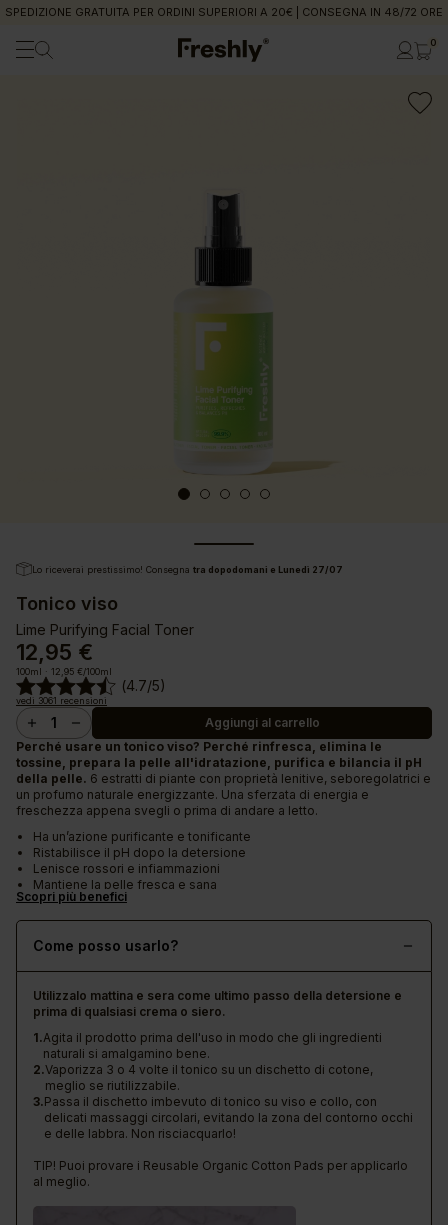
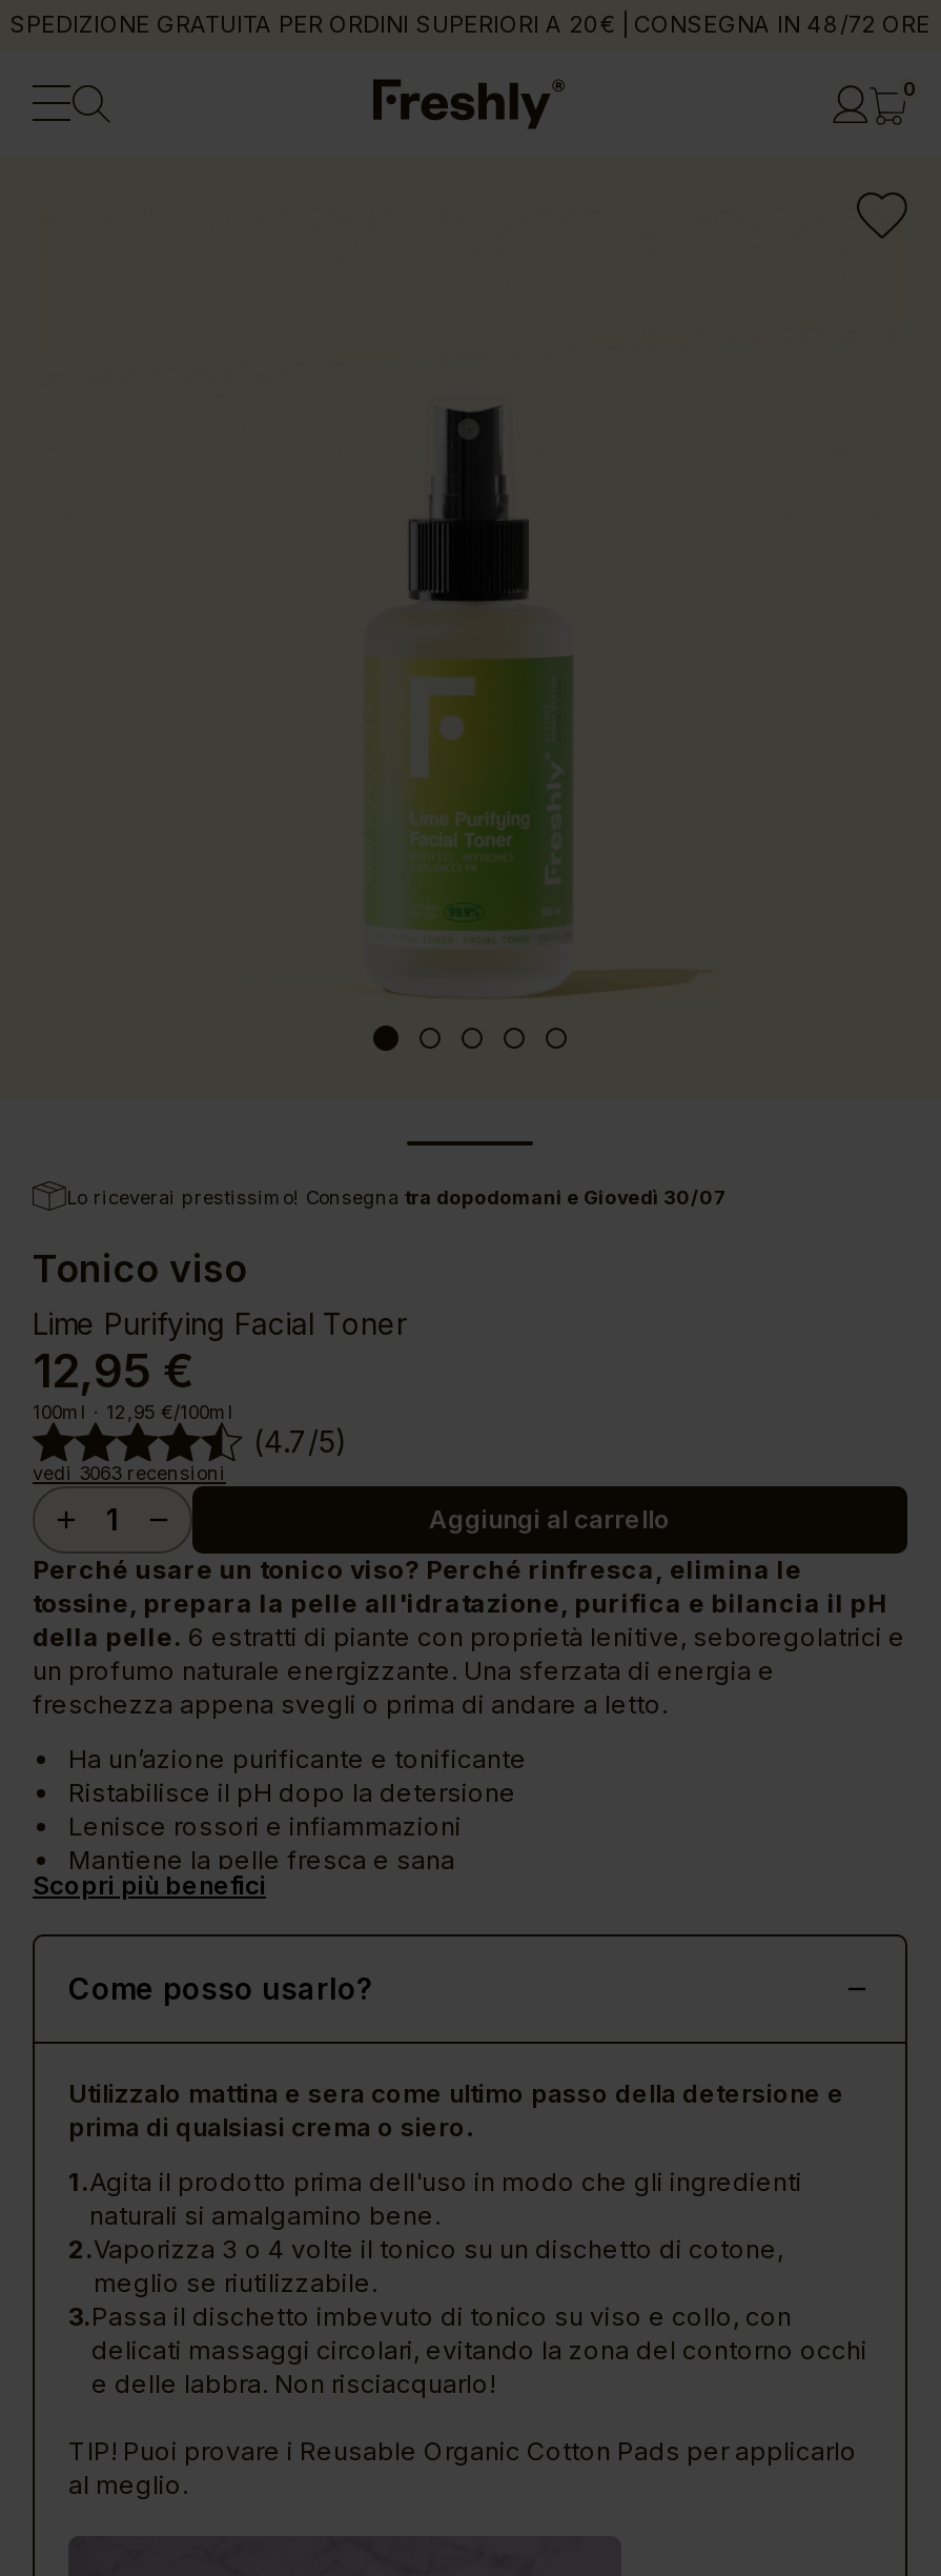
- Lo riceverai prestissimo! Consegna tra dopodomani e Lunedì 27/07
+ Lo riceverai prestissimo! Consegna tra dopodomani e Giovedì 30/07

- vedi 3061recensioni
+ vedi 3063recensioni
